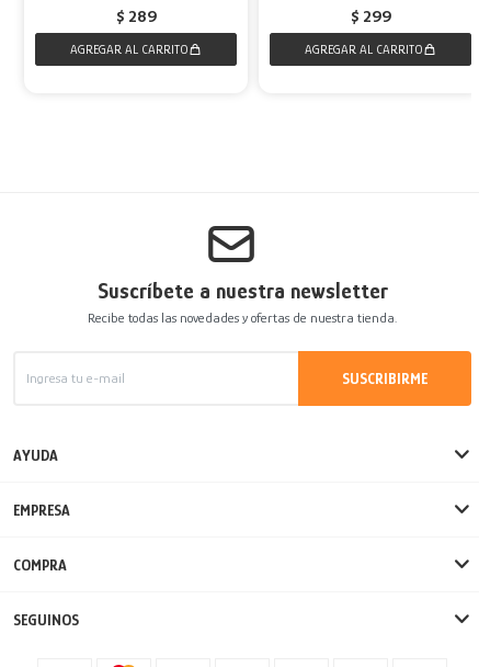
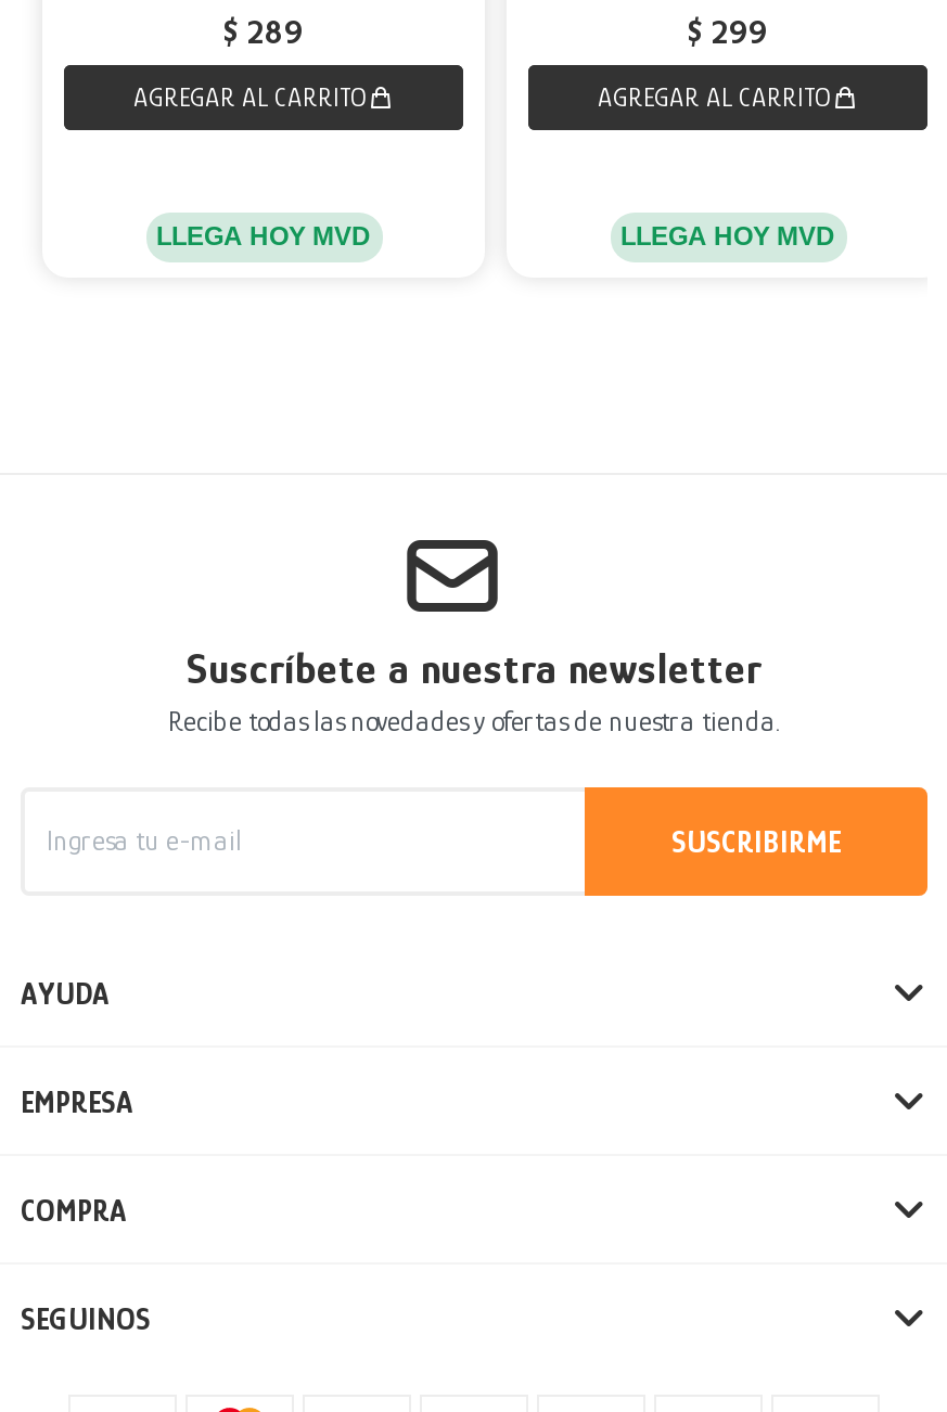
+ LLEGA HOY MVD

+ LLEGA HOY MVD
